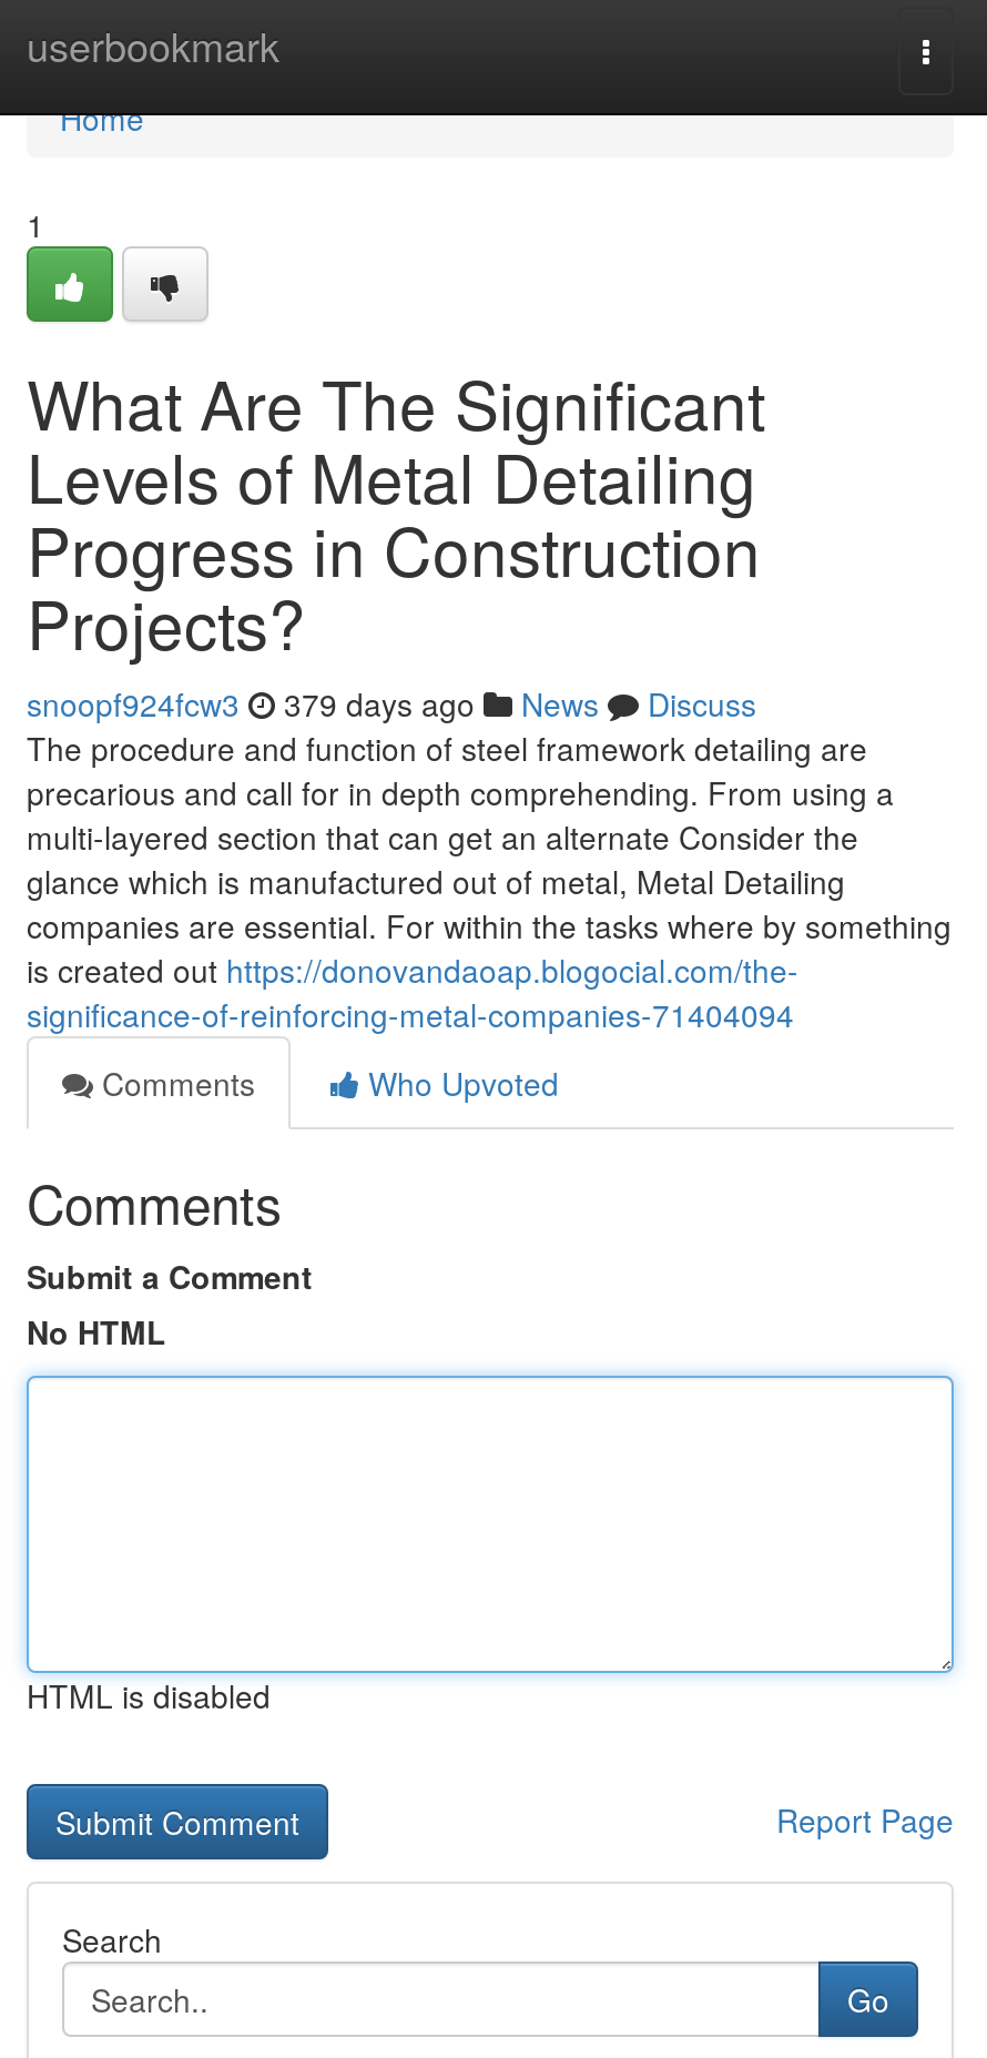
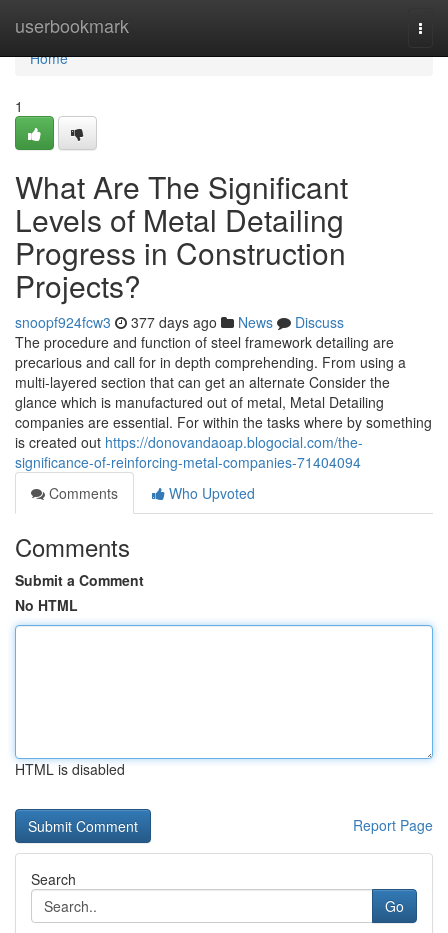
- snoopf924fcw3 379 days ago News Discuss
+ snoopf924fcw3 377 days ago News Discuss
